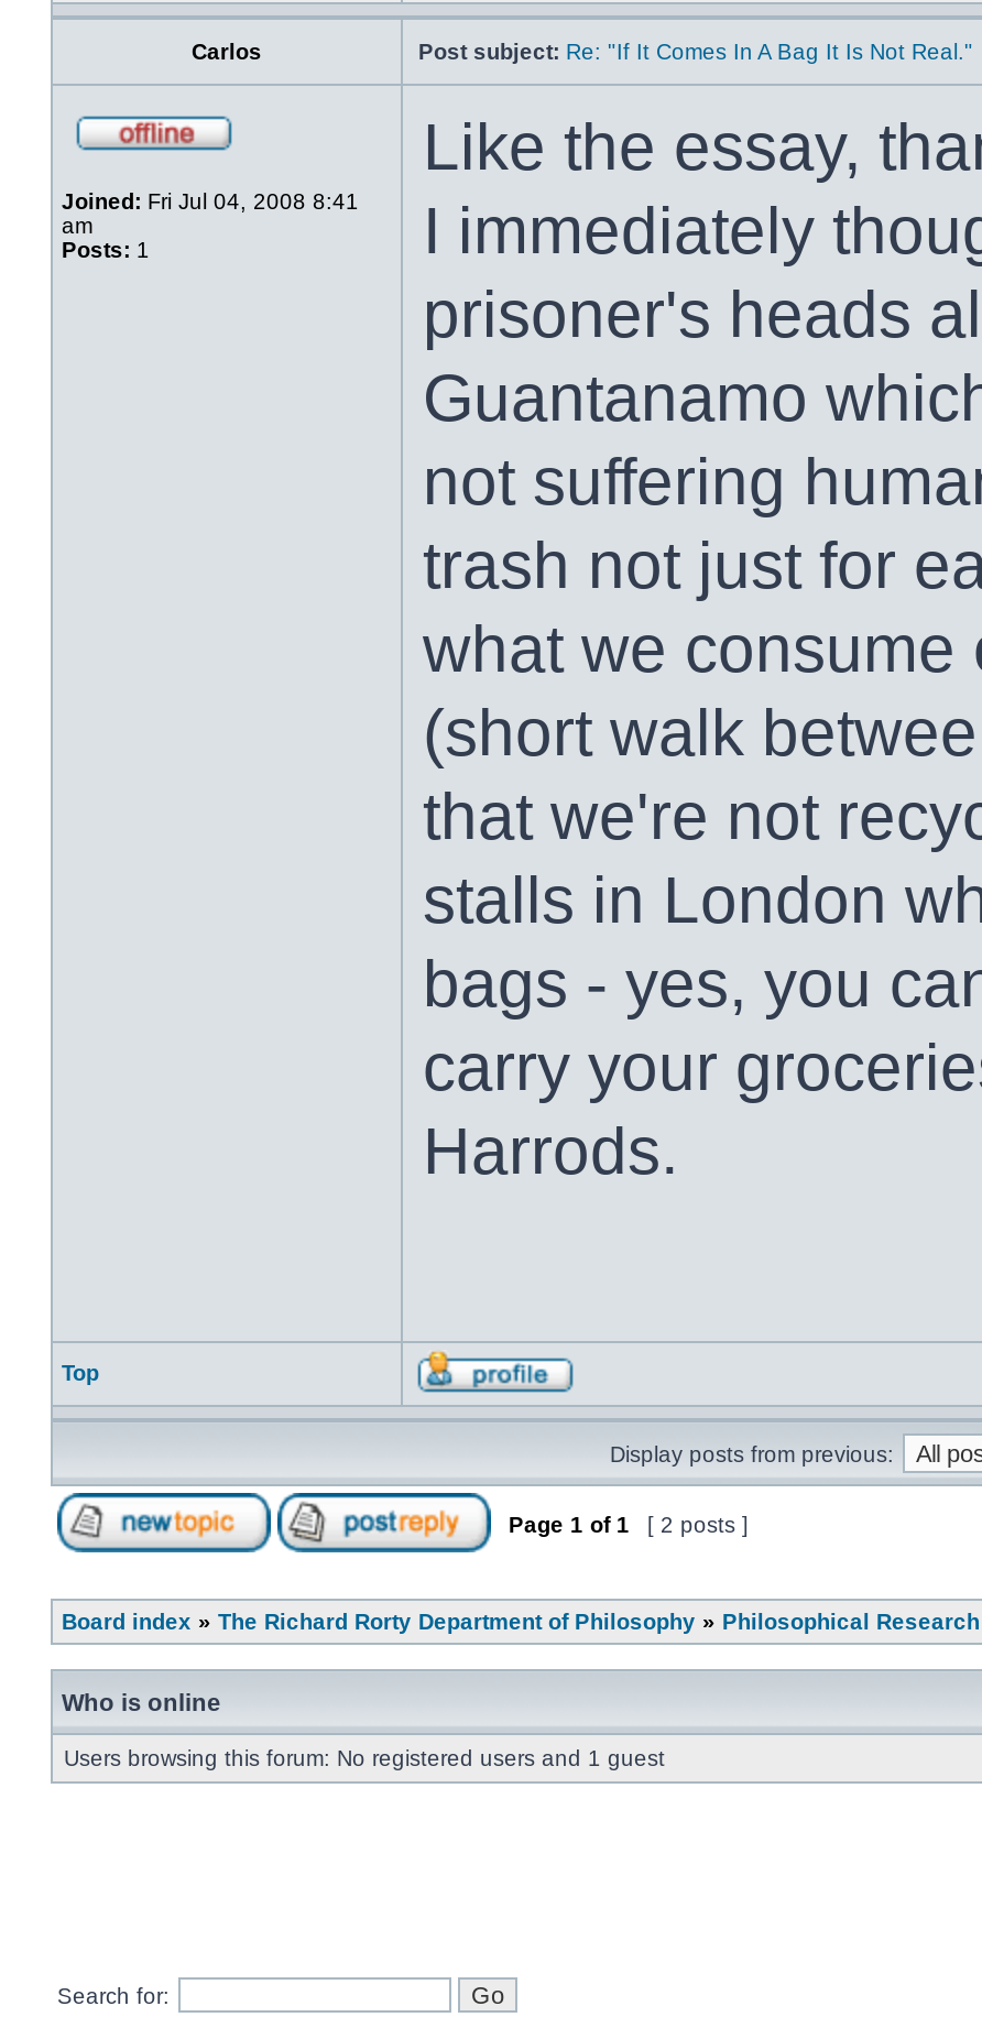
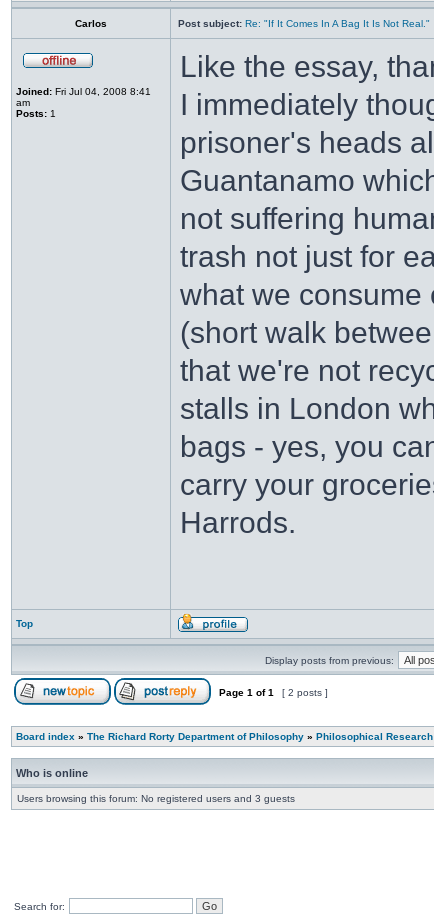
- Users browsing this forum: No registered users and 1 guest
+ Users browsing this forum: No registered users and 3 guests
